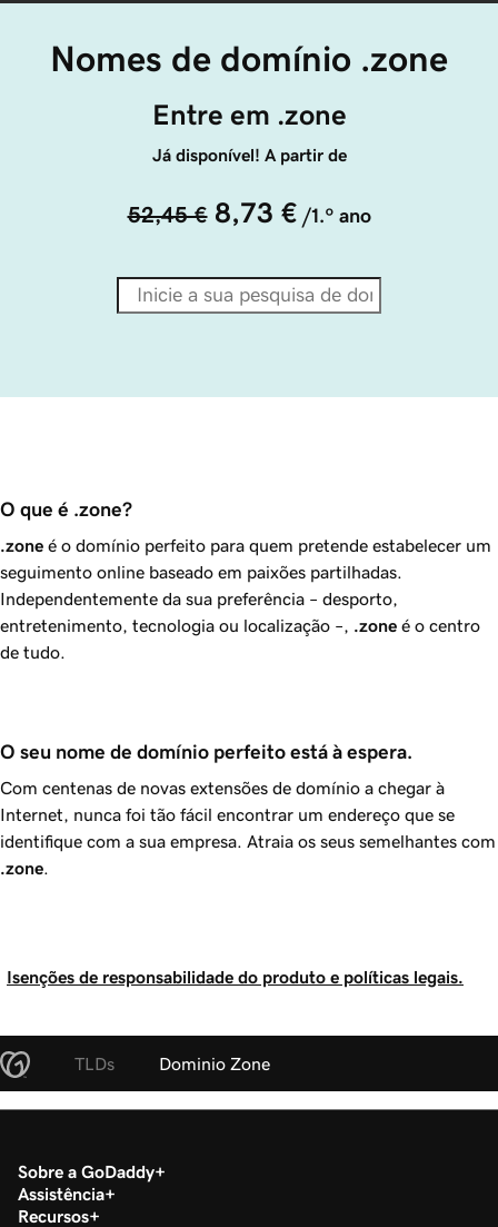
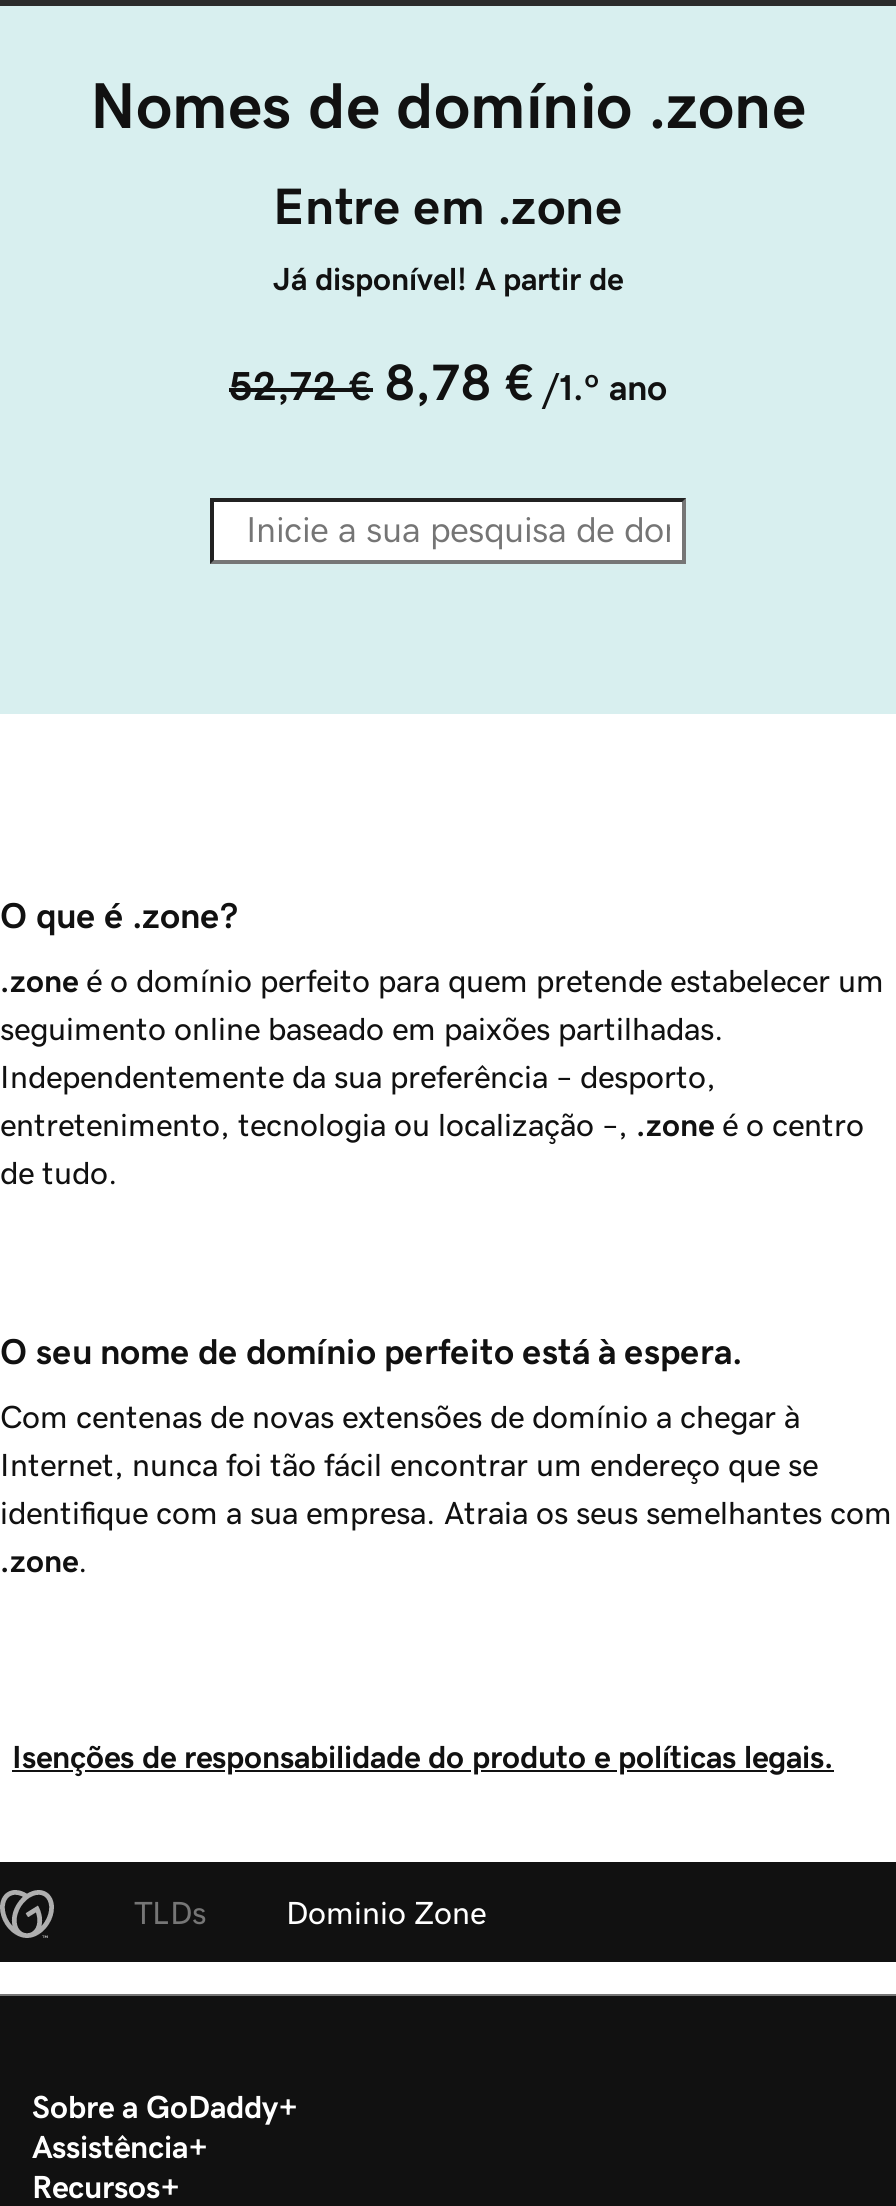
- 52,45 € 8,73 € /1.º ano
+ 52,72 € 8,78 € /1.º ano
